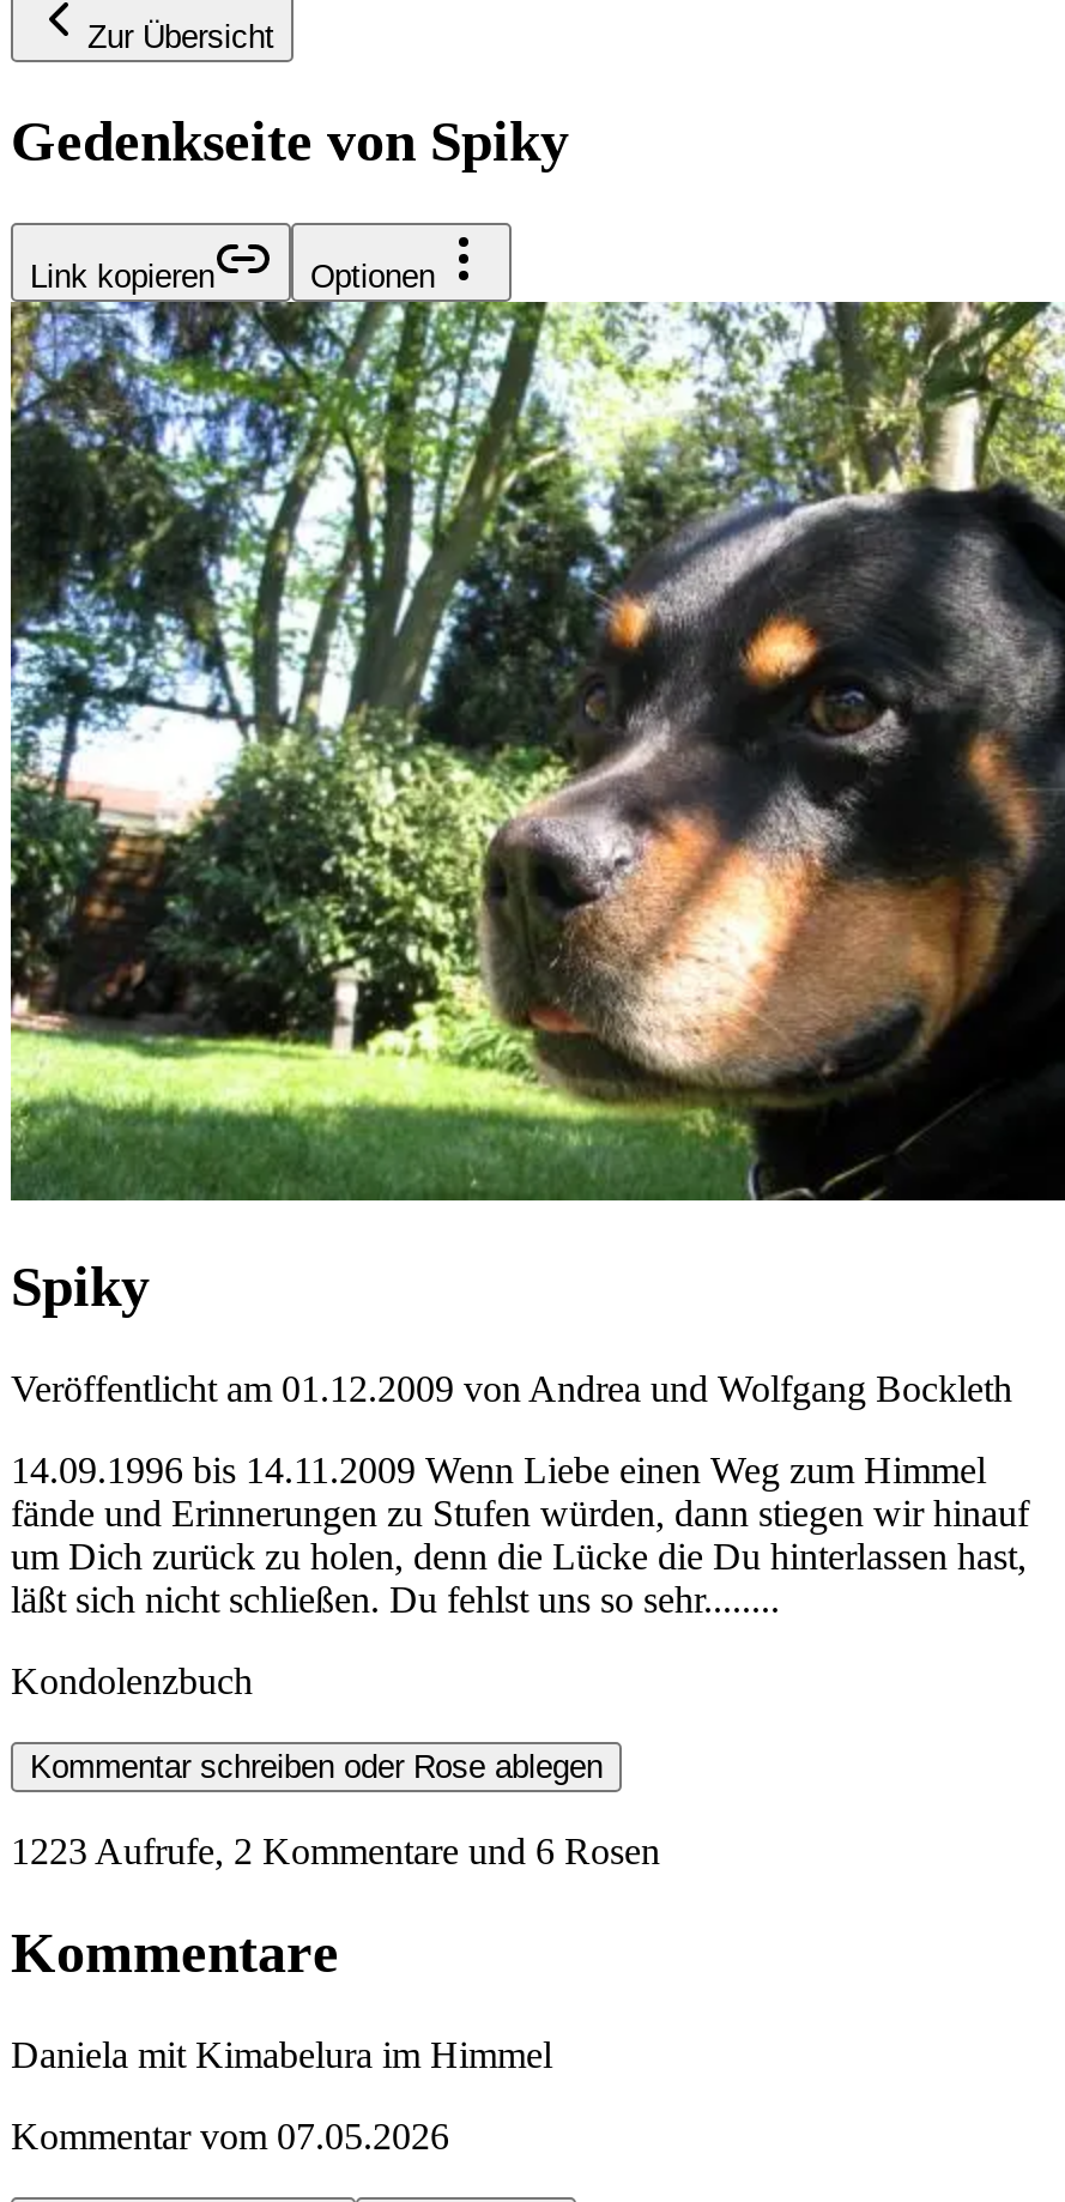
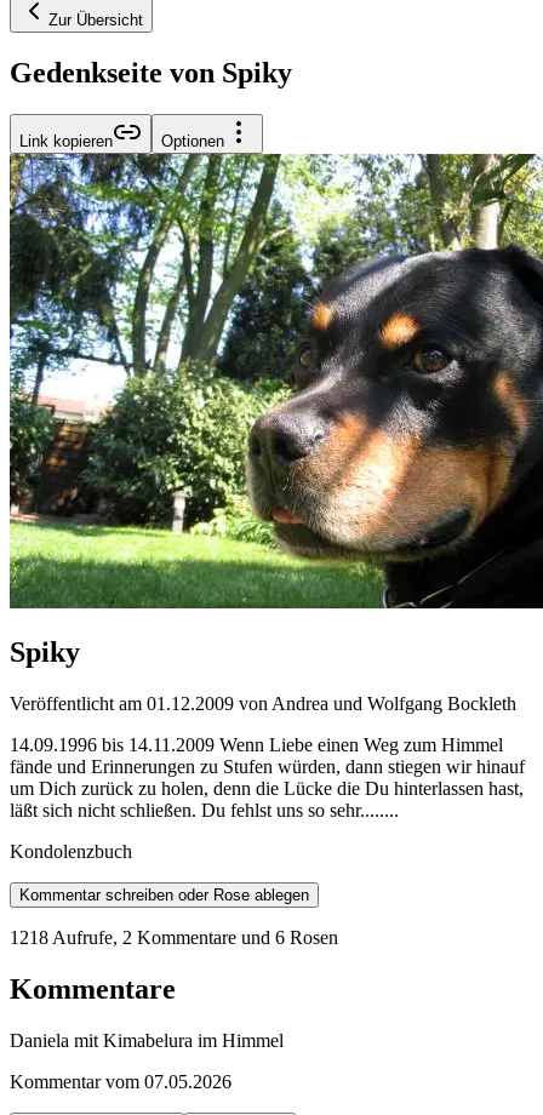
- 1223 Aufrufe, 2 Kommentare und 6 Rosen
+ 1218 Aufrufe, 2 Kommentare und 6 Rosen
